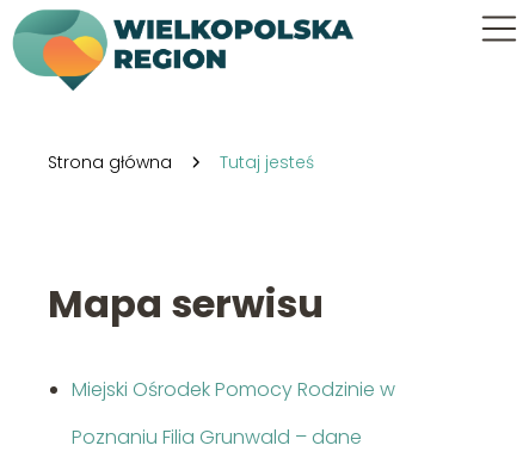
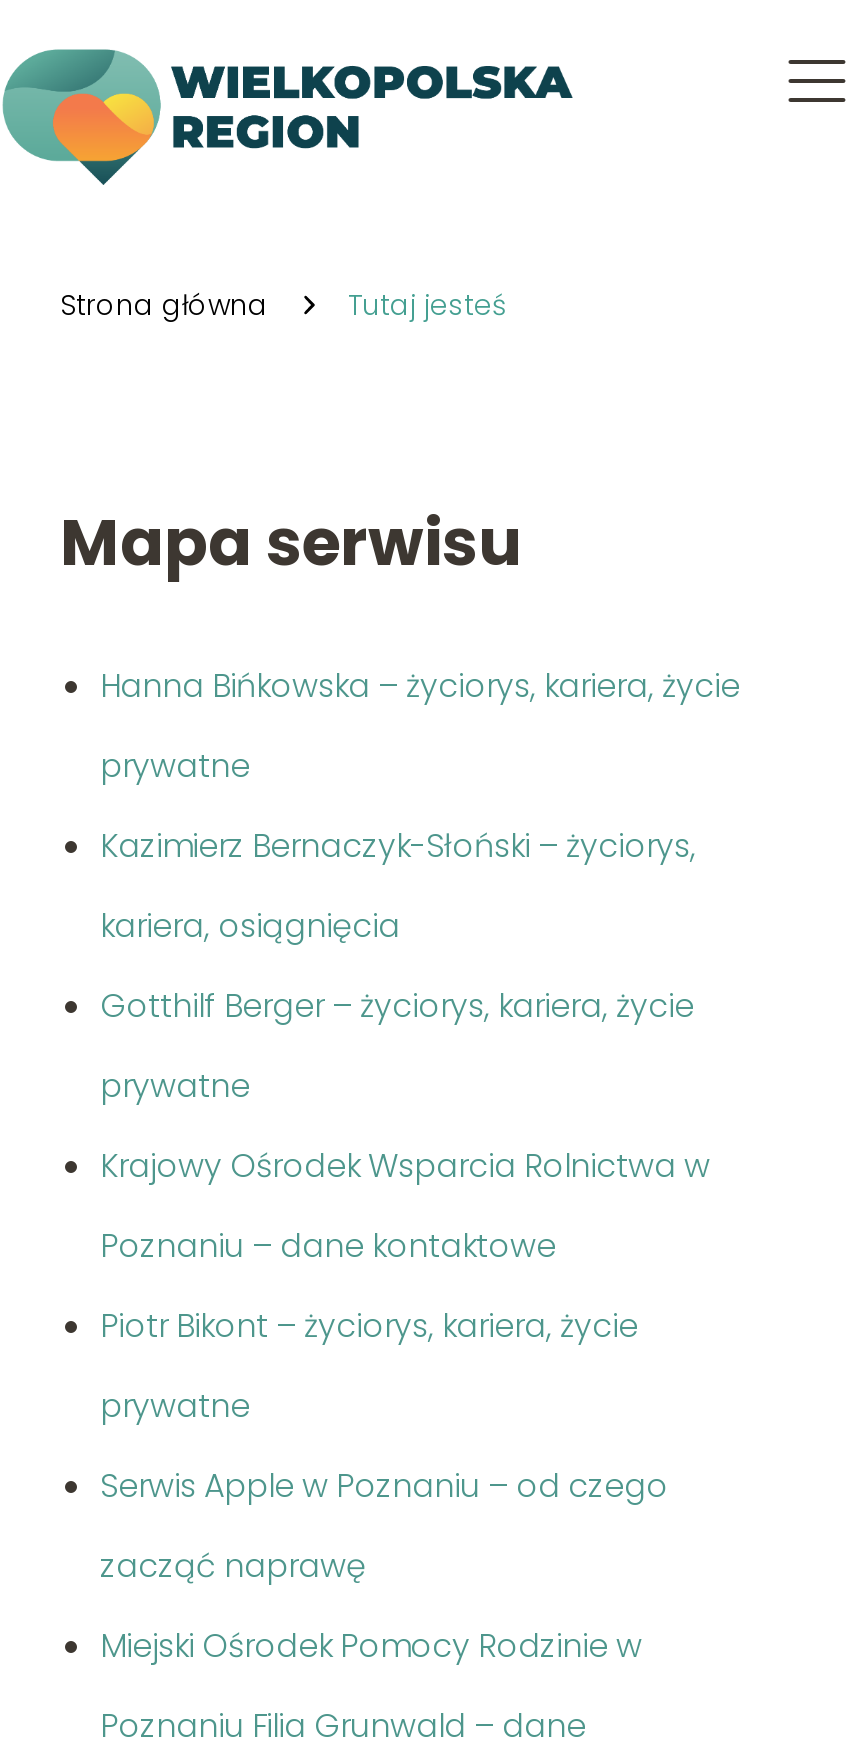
+ Hanna Bińkowska – życiorys, kariera, życie
+ prywatne
+ Kazimierz Bernaczyk-Słoński – życiorys,
+ kariera, osiągnięcia
+ Gotthilf Berger – życiorys, kariera, życie
+ prywatne
+ Krajowy Ośrodek Wsparcia Rolnictwa w
+ Poznaniu – dane kontaktowe
+ Piotr Bikont – życiorys, kariera, życie
+ prywatne
+ Serwis Apple w Poznaniu – od czego
+ zacząć naprawę
